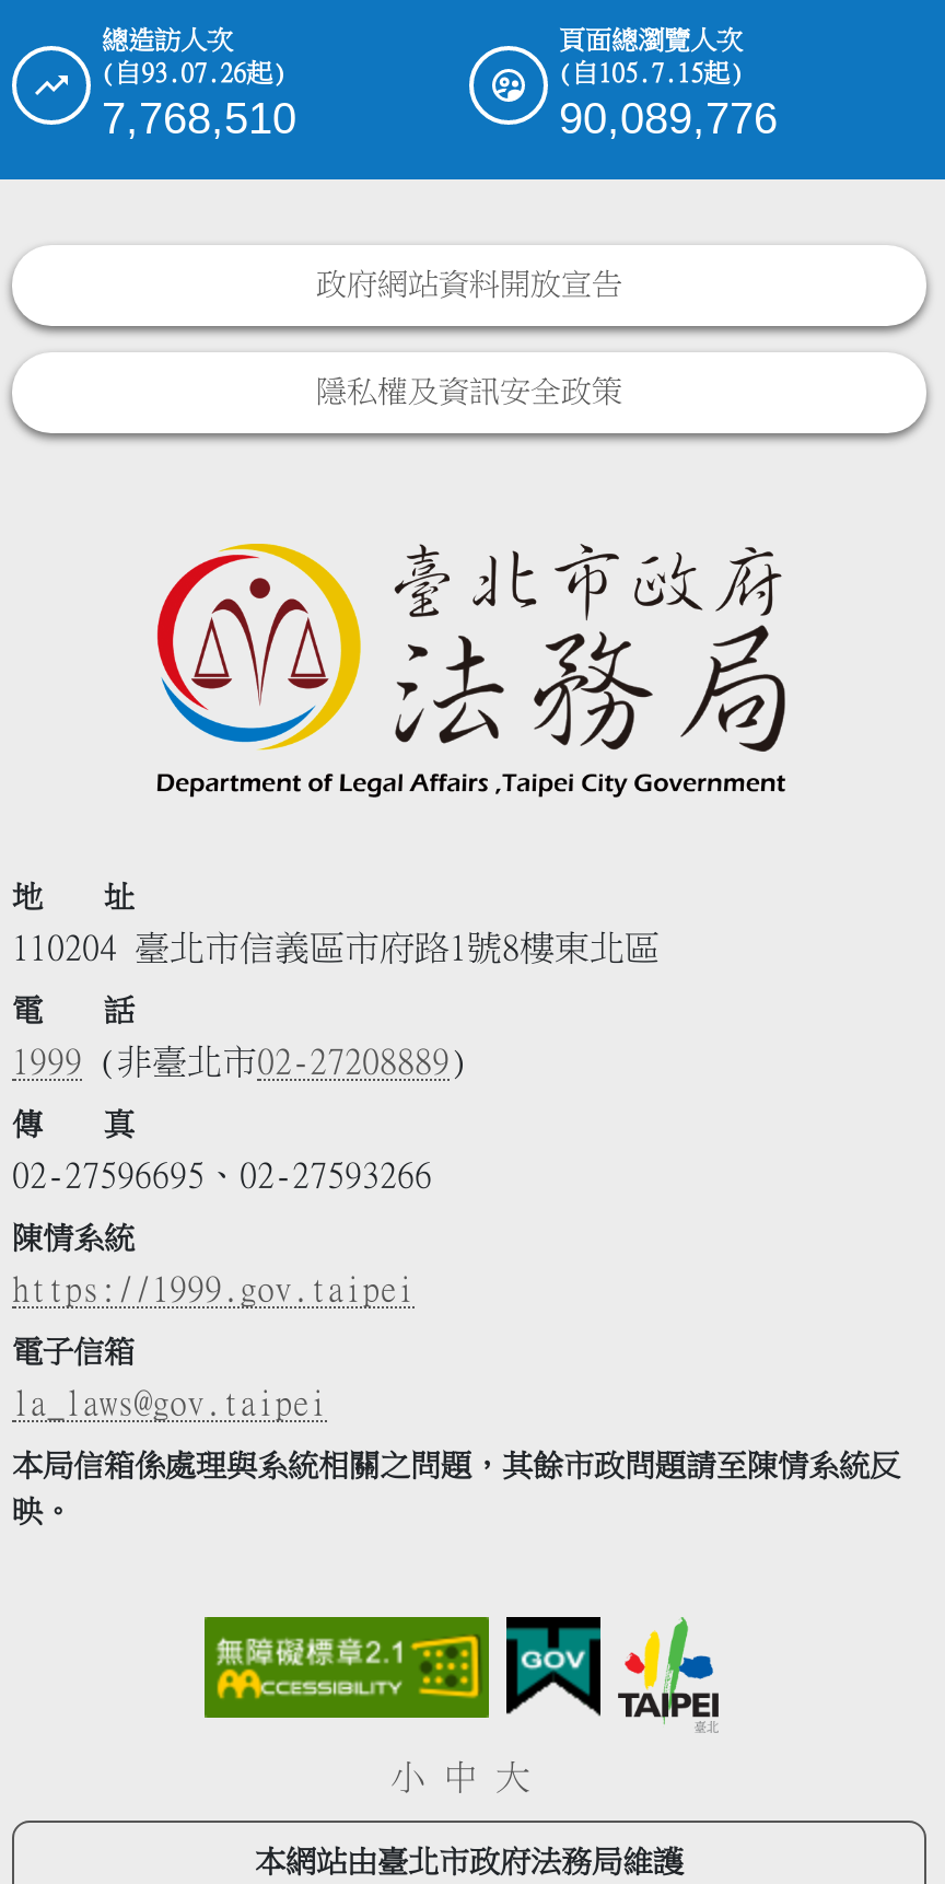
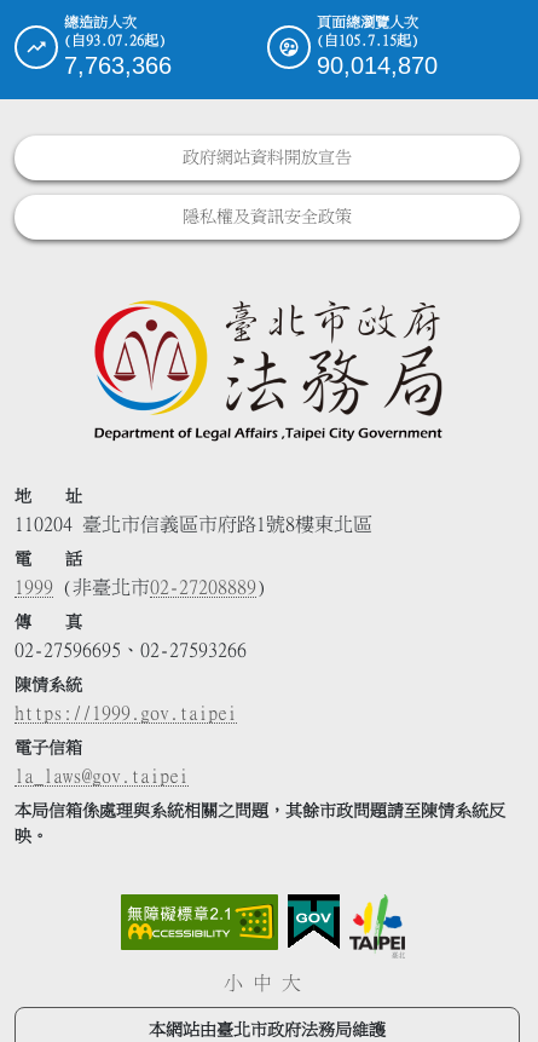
- 7,768,510
+ 7,763,366

- 90,089,776
+ 90,014,870
